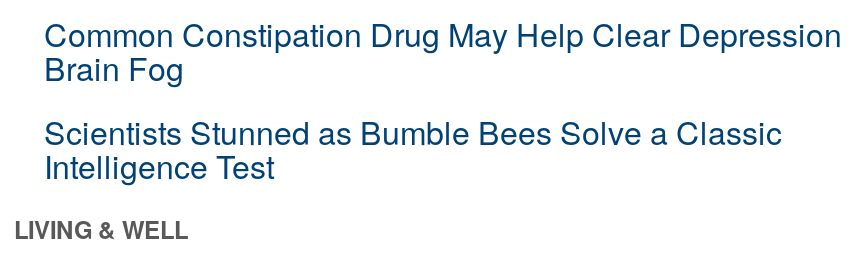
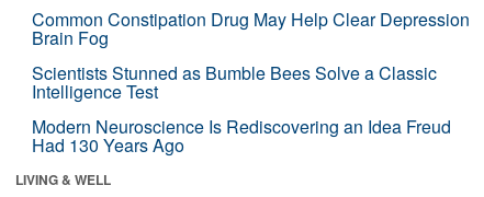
+ Modern Neuroscience Is Rediscovering an Idea Freud
+ Had 130 Years Ago
